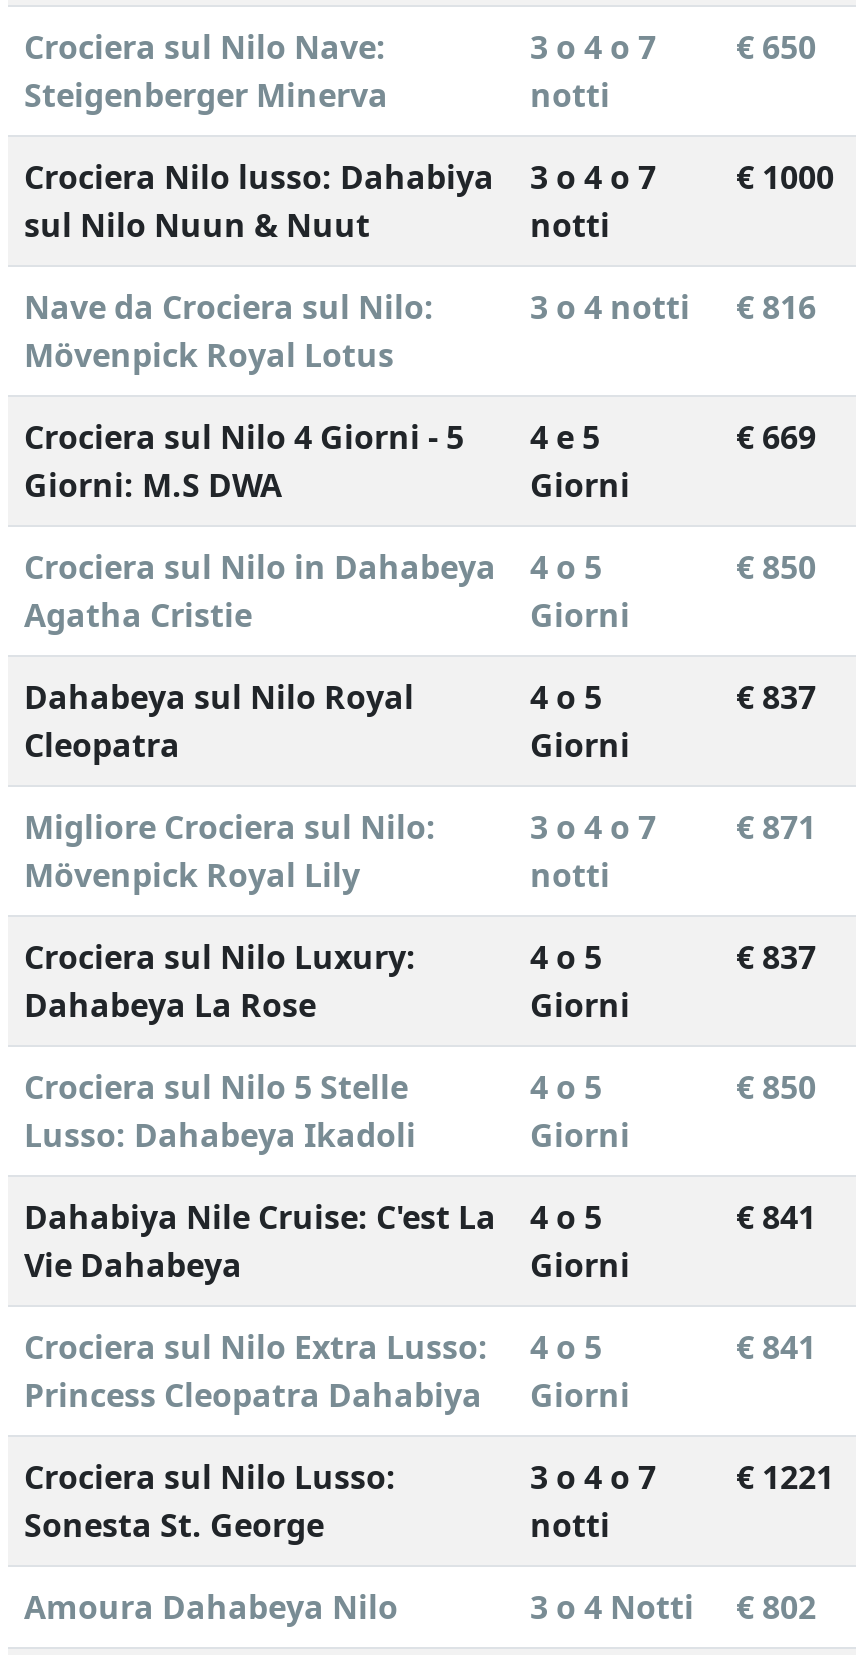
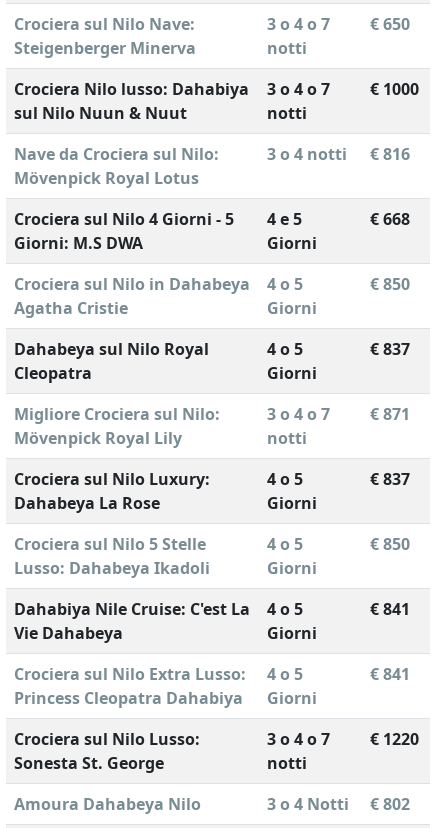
- € 669
+ € 668

- € 1221
+ € 1220
